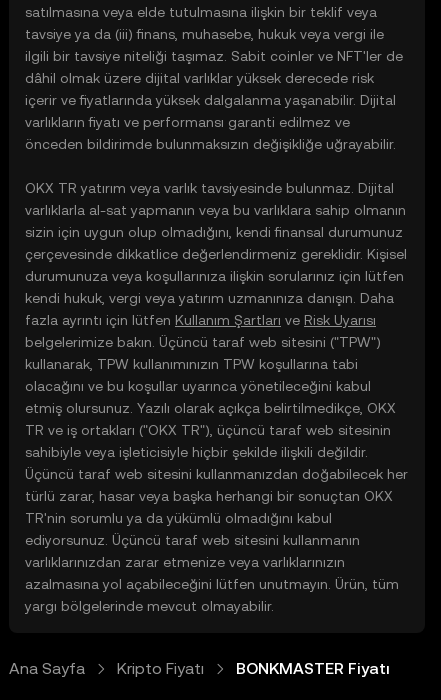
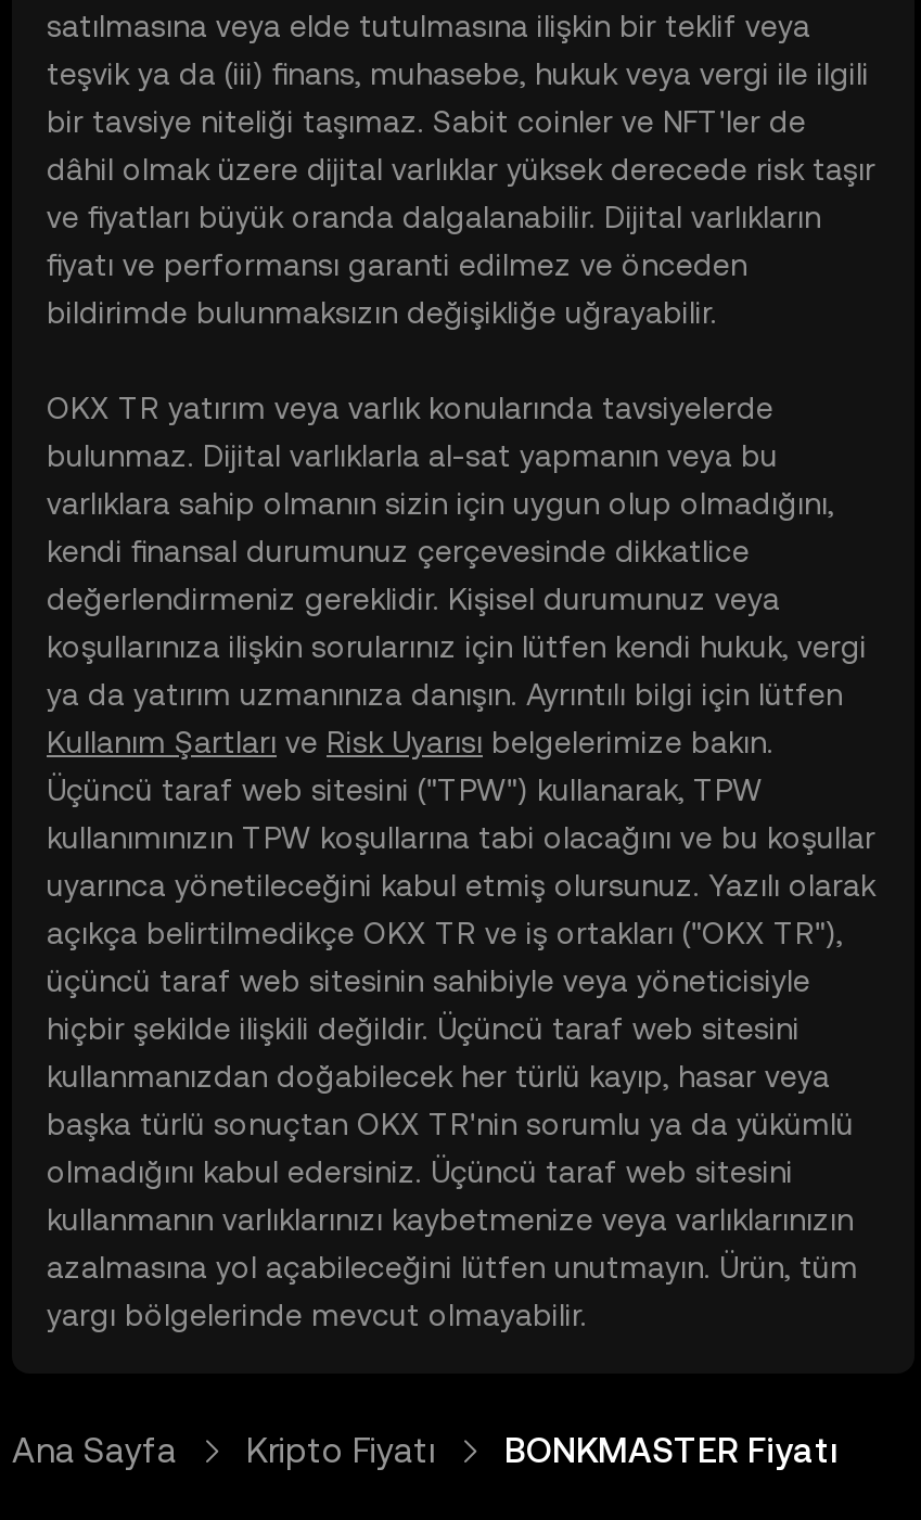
- tavsiye ya da (iii) finans, muhasebe, hukuk veya vergi ile
- ilgili bir tavsiye niteliği taşımaz. Sabit coinler ve NFT'ler de
- dâhil olmak üzere dijital varlıklar yüksek derecede risk
- içerir ve fiyatlarında yüksek dalgalanma yaşanabilir. Dijital
- varlıkların fiyatı ve performansı garanti edilmez ve
- önceden bildirimde bulunmaksızın değişikliğe uğrayabilir.
+ teşvik ya da (iii) finans, muhasebe, hukuk veya vergi ile ilgili
+ bir tavsiye niteliği taşımaz. Sabit coinler ve NFT'ler de
+ dâhil olmak üzere dijital varlıklar yüksek derecede risk taşır
+ ve fiyatları büyük oranda dalgalanabilir. Dijital varlıkların
+ fiyatı ve performansı garanti edilmez ve önceden
+ bildirimde bulunmaksızın değişikliğe uğrayabilir.

- OKX TR yatırım veya varlık tavsiyesinde bulunmaz. Dijital
- varlıklarla al-sat yapmanın veya bu varlıklara sahip olmanın
- sizin için uygun olup olmadığını, kendi finansal durumunuz
- çerçevesinde dikkatlice değerlendirmeniz gereklidir. Kişisel
- durumunuza veya koşullarınıza ilişkin sorularınız için lütfen
- kendi hukuk, vergi veya yatırım uzmanınıza danışın. Daha
- fazla ayrıntı için lütfen Kullanım Şartları ve Risk Uyarısı
- belgelerimize bakın. Üçüncü taraf web sitesini ("TPW")
- kullanarak, TPW kullanımınızın TPW koşullarına tabi
- olacağını ve bu koşullar uyarınca yönetileceğini kabul
- etmiş olursunuz. Yazılı olarak açıkça belirtilmedikçe, OKX
- TR ve iş ortakları ("OKX TR"), üçüncü taraf web sitesinin
- sahibiyle veya işleticisiyle hiçbir şekilde ilişkili değildir.
- Üçüncü taraf web sitesini kullanmanızdan doğabilecek her
- türlü zarar, hasar veya başka herhangi bir sonuçtan OKX
- TR'nin sorumlu ya da yükümlü olmadığını kabul
- ediyorsunuz. Üçüncü taraf web sitesini kullanmanın
- varlıklarınızdan zarar etmenize veya varlıklarınızın
+ OKX TR yatırım veya varlık konularında tavsiyelerde
+ bulunmaz. Dijital varlıklarla al-sat yapmanın veya bu
+ varlıklara sahip olmanın sizin için uygun olup olmadığını,
+ kendi finansal durumunuz çerçevesinde dikkatlice
+ değerlendirmeniz gereklidir. Kişisel durumunuz veya
+ koşullarınıza ilişkin sorularınız için lütfen kendi hukuk, vergi
+ ya da yatırım uzmanınıza danışın. Ayrıntılı bilgi için lütfen
+ Kullanım Şartları ve Risk Uyarısı belgelerimize bakın.
+ Üçüncü taraf web sitesini ("TPW") kullanarak, TPW
+ kullanımınızın TPW koşullarına tabi olacağını ve bu koşullar
+ uyarınca yönetileceğini kabul etmiş olursunuz. Yazılı olarak
+ açıkça belirtilmedikçe OKX TR ve iş ortakları ("OKX TR"),
+ üçüncü taraf web sitesinin sahibiyle veya yöneticisiyle
+ hiçbir şekilde ilişkili değildir. Üçüncü taraf web sitesini
+ kullanmanızdan doğabilecek her türlü kayıp, hasar veya
+ başka türlü sonuçtan OKX TR'nin sorumlu ya da yükümlü
+ olmadığını kabul edersiniz. Üçüncü taraf web sitesini
+ kullanmanın varlıklarınızı kaybetmenize veya varlıklarınızın
